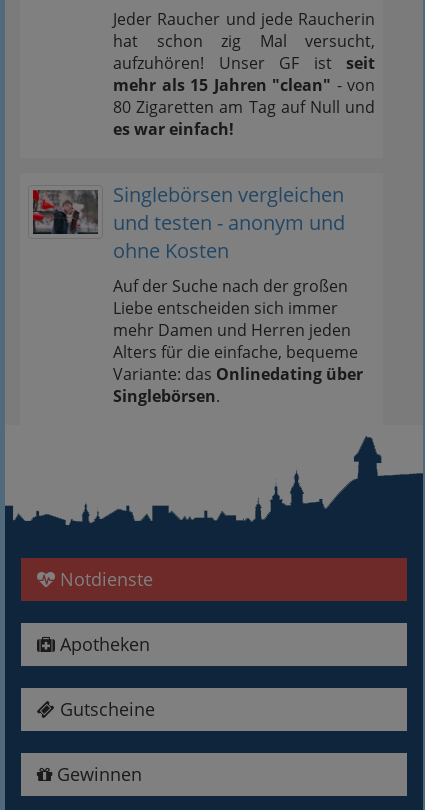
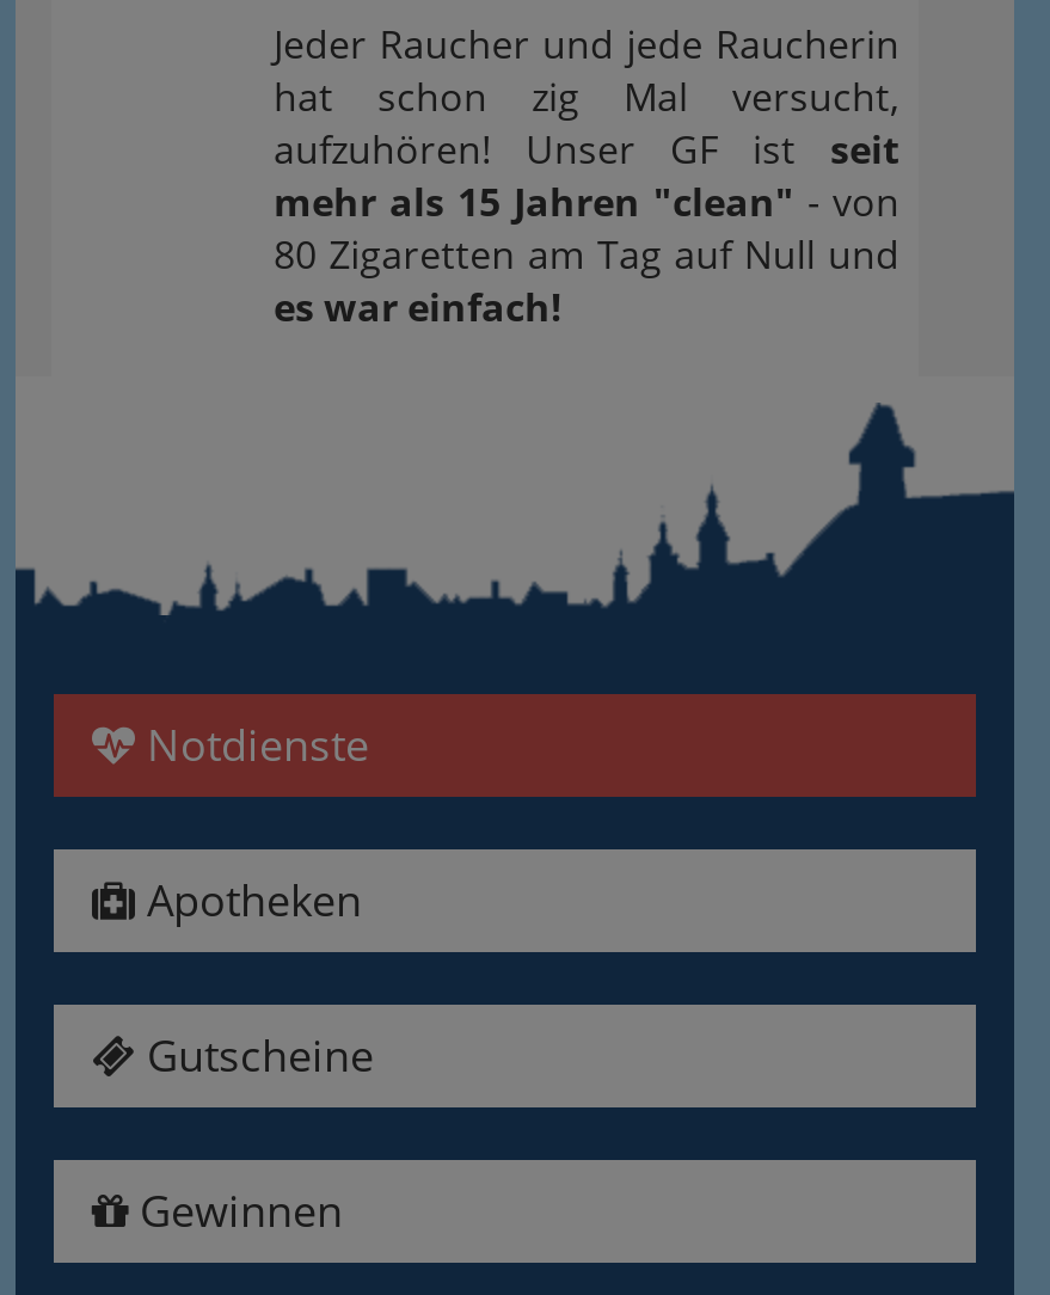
- [image]
- Singlebörsen vergleichen
- und testen - anonym und
- ohne Kosten
- Auf der Suche nach der großen
- Liebe entscheiden sich immer
- mehr Damen und Herren jeden
- Alters für die einfache, bequeme
- Variante: das Onlinedating über
- Singlebörsen.
